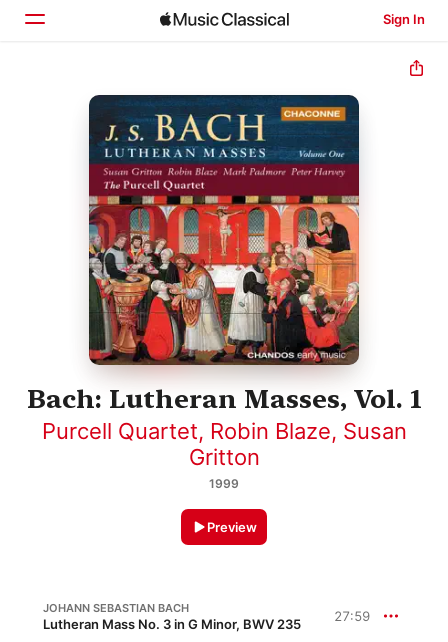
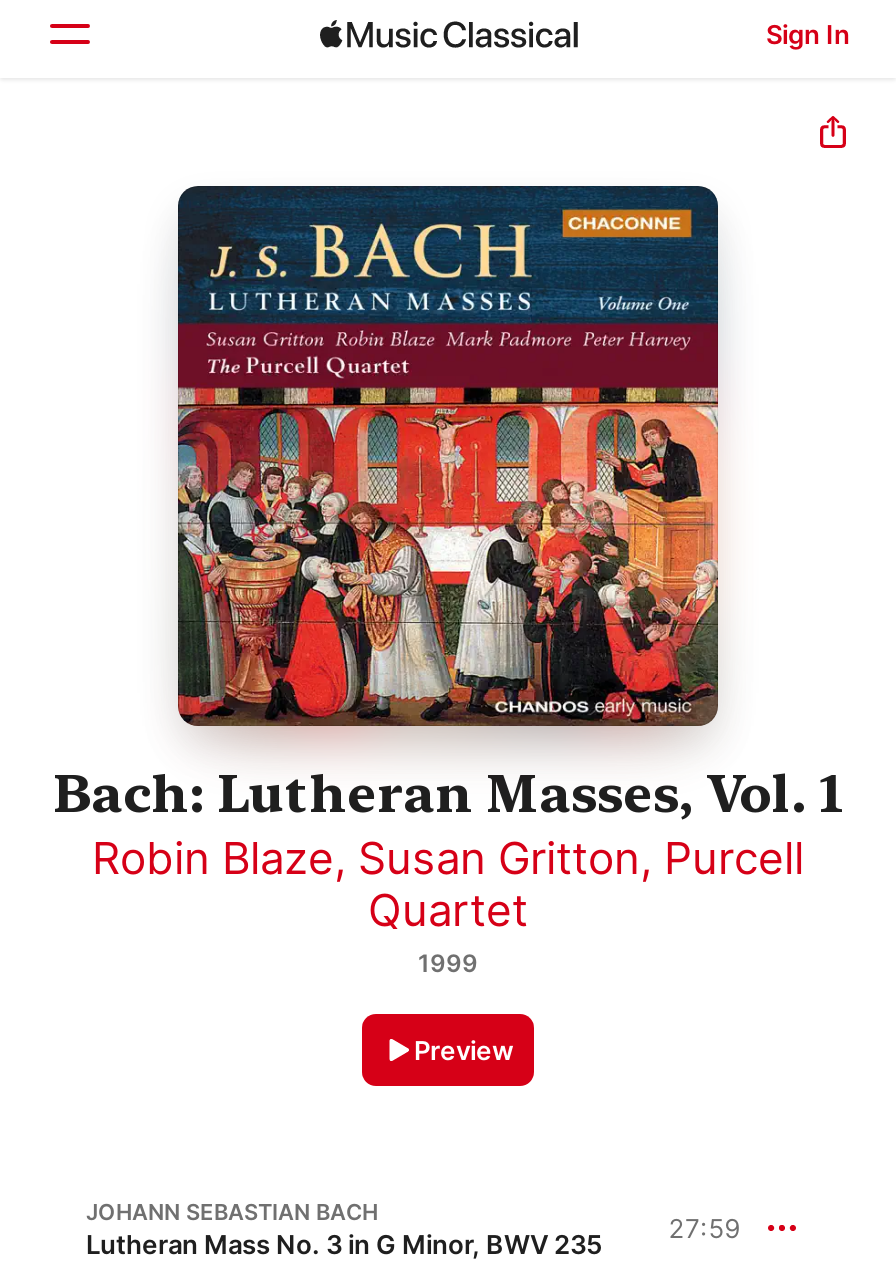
- Purcell Quartet, Robin Blaze, Susan
- Gritton
+ Robin Blaze, Susan Gritton, Purcell
+ Quartet
